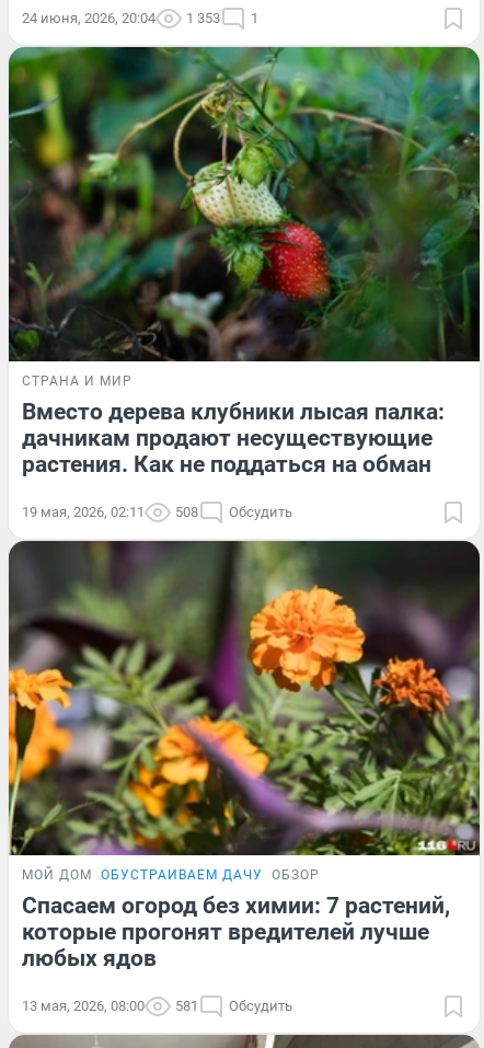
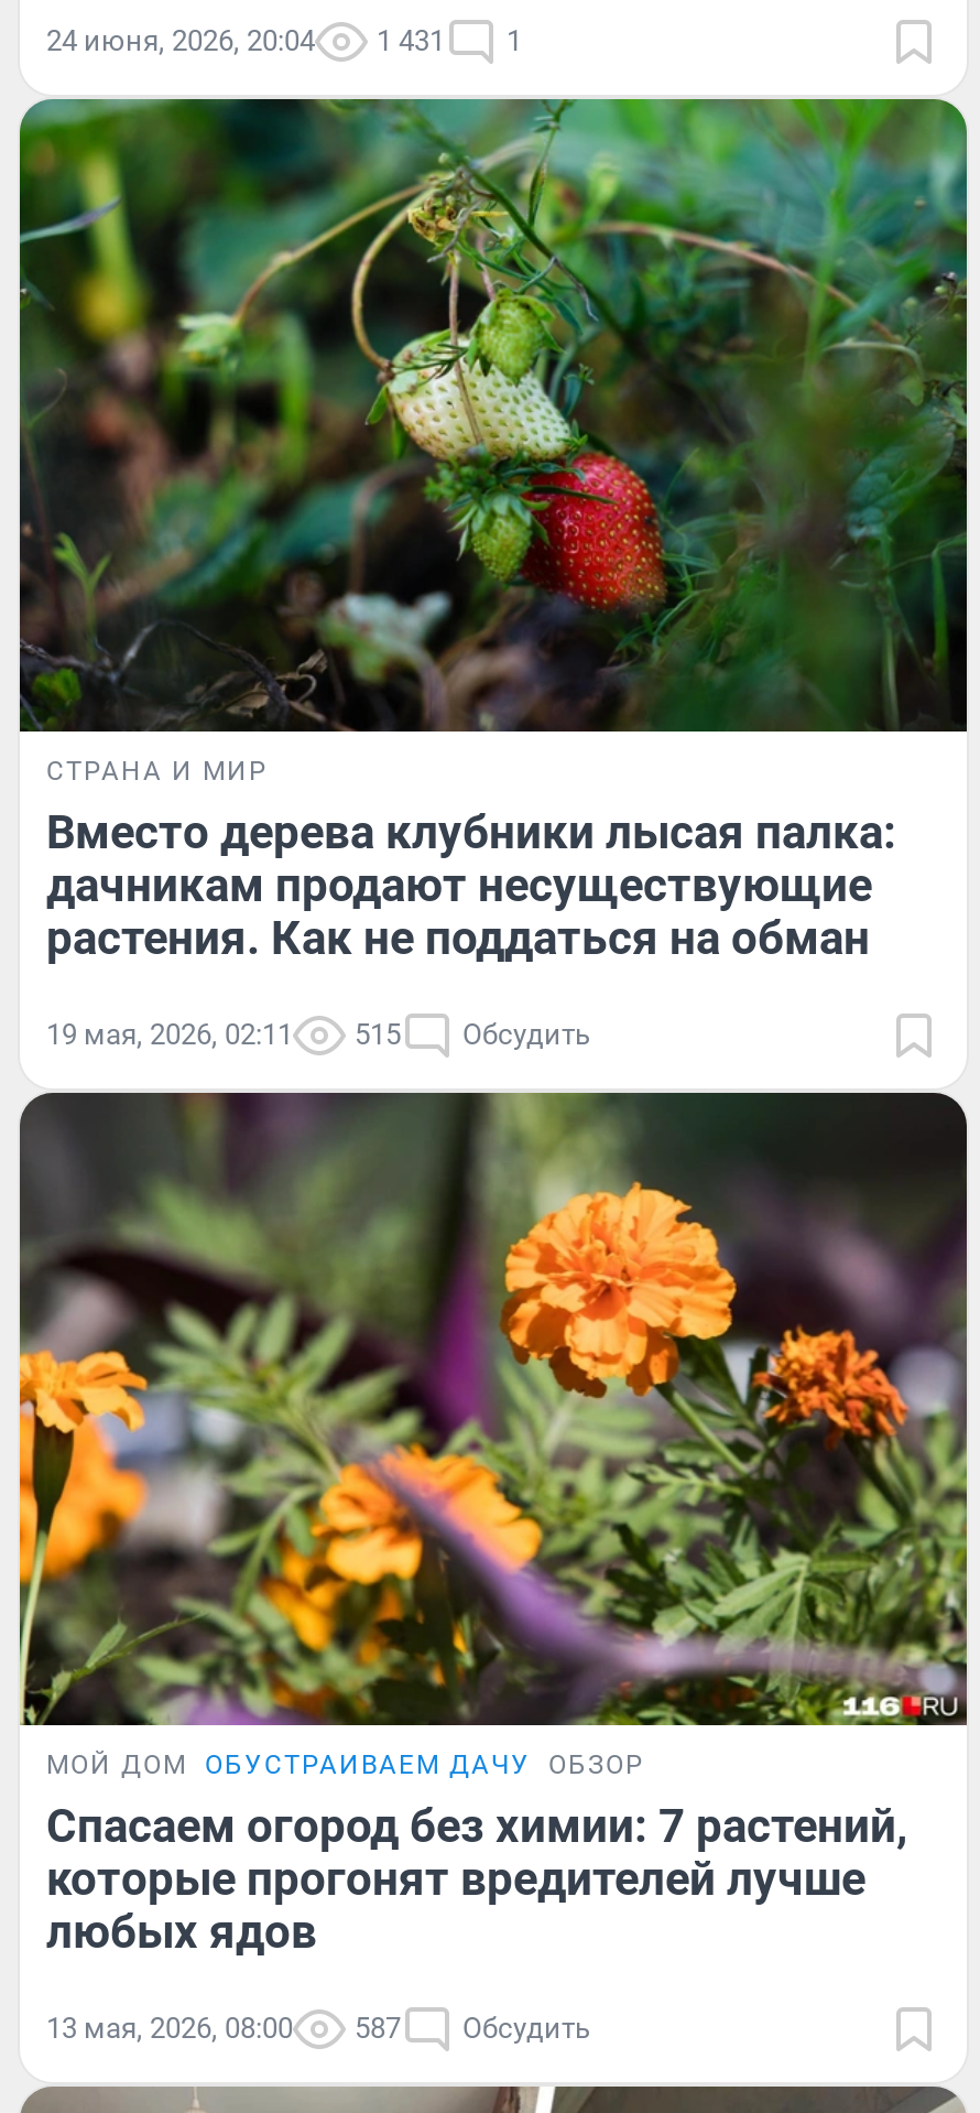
- 24 июня, 2026, 20:04 1 353 1
+ 24 июня, 2026, 20:04 1 431 1

- 19 мая, 2026, 02:11 508 Обсудить
+ 19 мая, 2026, 02:11 515 Обсудить

- 13 мая, 2026, 08:00 581 Обсудить
+ 13 мая, 2026, 08:00 587 Обсудить
